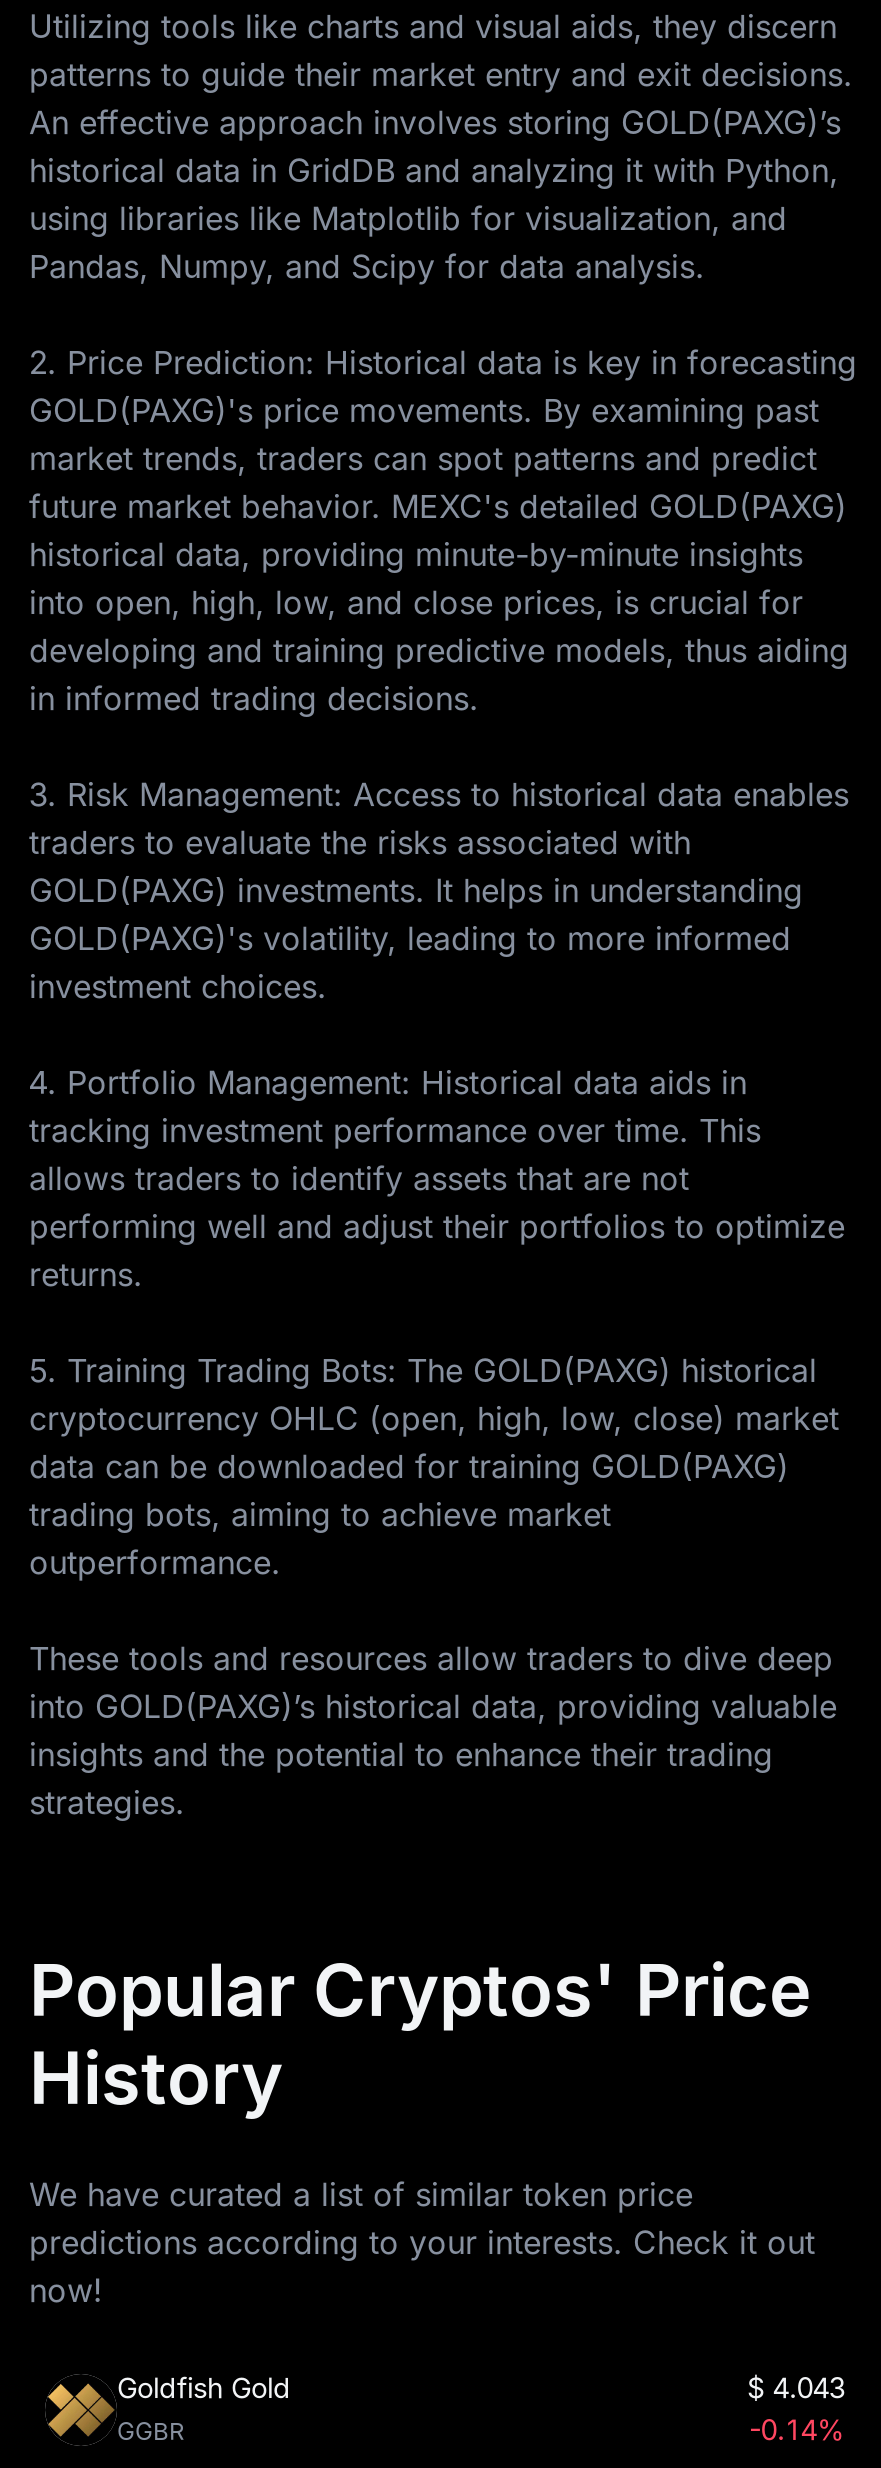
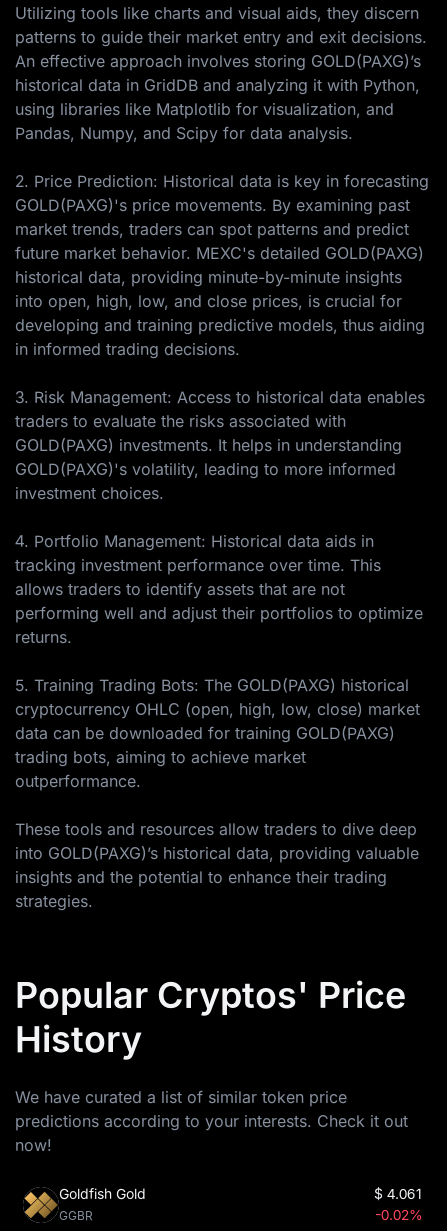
- $4.043
+ $4.061

- -0.14%
+ -0.02%
